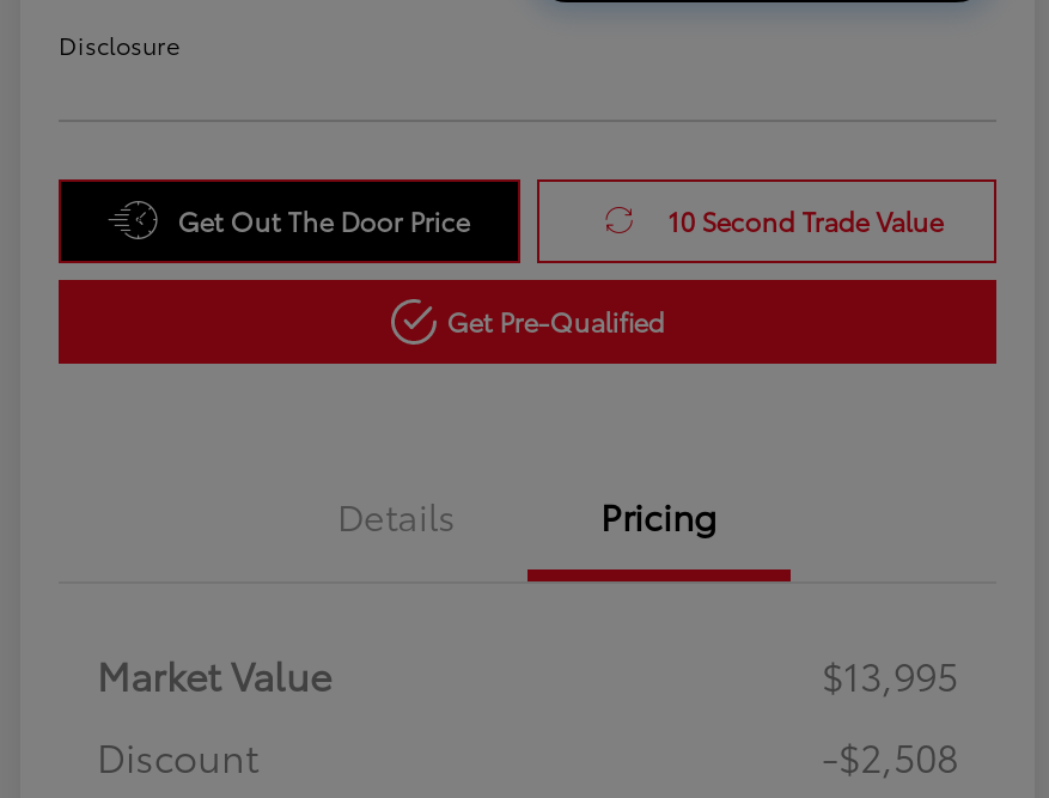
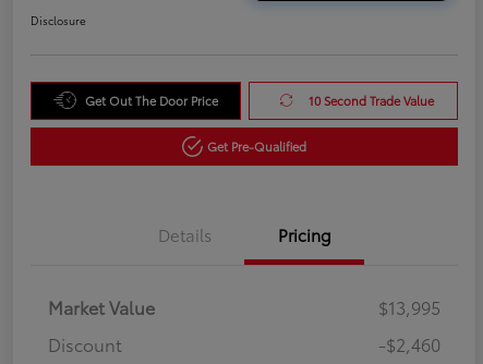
- -$2,508
+ -$2,460
